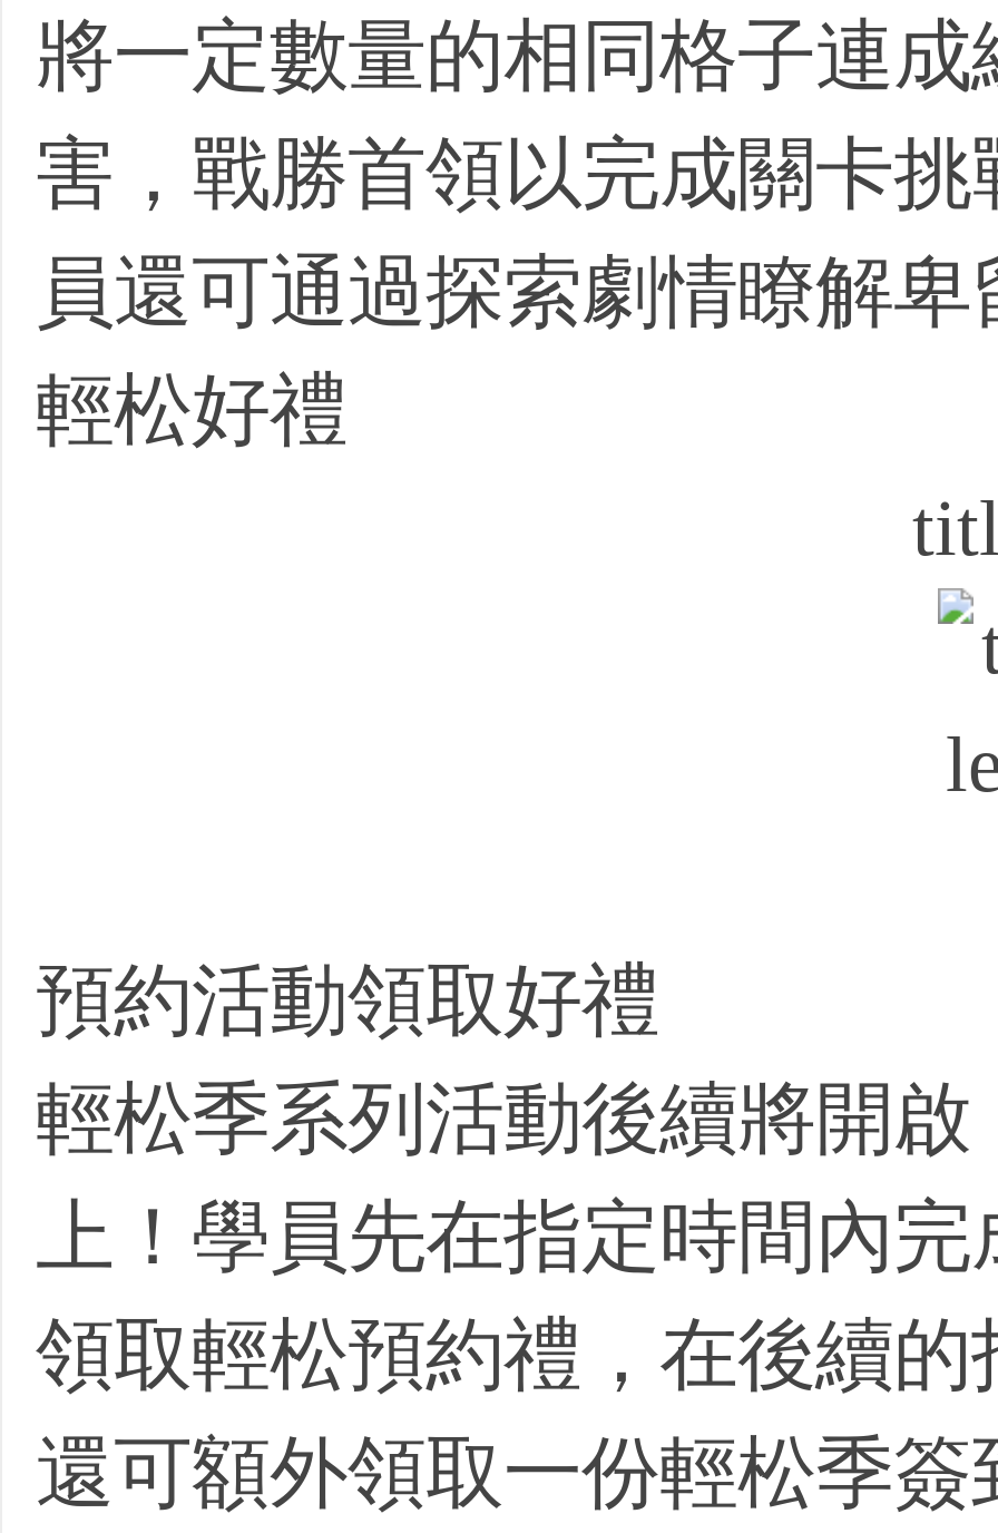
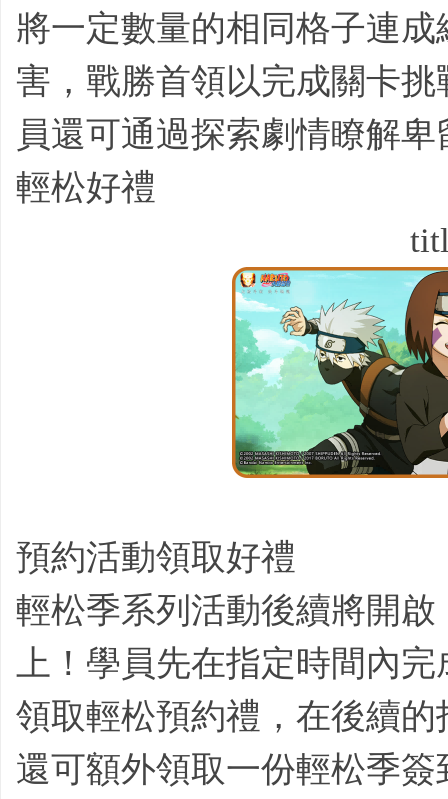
+ [image]
